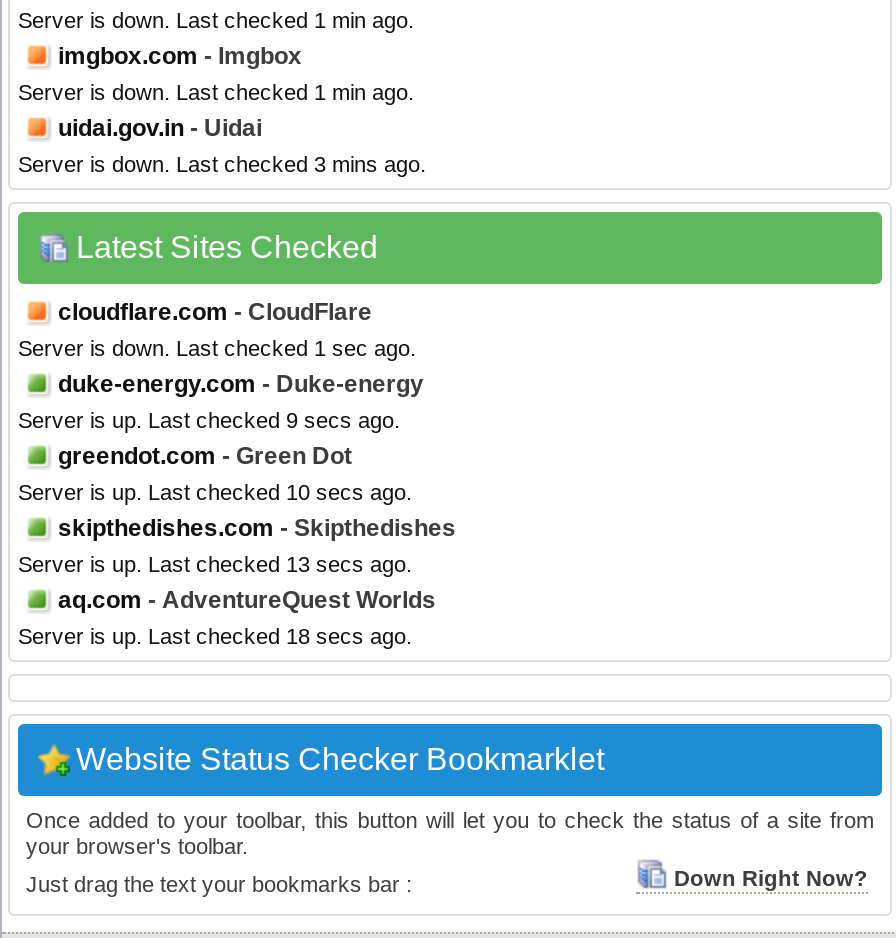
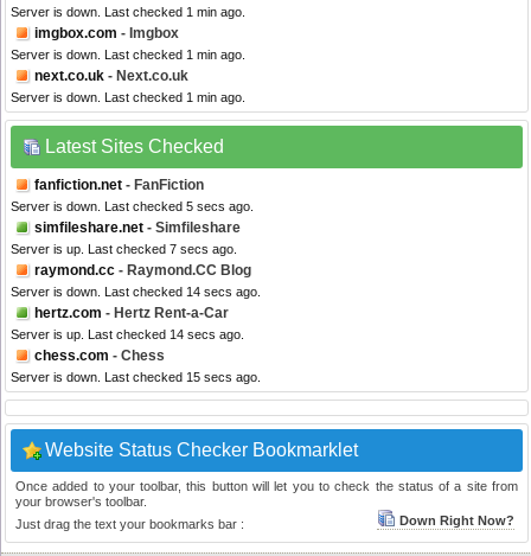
- uidai.gov.in - Uidai
- Server is down. Last checked 3 mins ago.
+ next.co.uk - Next.co.uk
+ Server is down. Last checked 1 min ago.

- cloudflare.com - CloudFlare
- Server is down. Last checked 1 sec ago.
- duke-energy.com - Duke-energy
- Server is up. Last checked 9 secs ago.
- greendot.com - Green Dot
- Server is up. Last checked 10 secs ago.
- skipthedishes.com - Skipthedishes
- Server is up. Last checked 13 secs ago.
- aq.com - AdventureQuest Worlds
- Server is up. Last checked 18 secs ago.
+ fanfiction.net - FanFiction
+ Server is down. Last checked 5 secs ago.
+ simfileshare.net - Simfileshare
+ Server is up. Last checked 7 secs ago.
+ raymond.cc - Raymond.CC Blog
+ Server is down. Last checked 14 secs ago.
+ hertz.com - Hertz Rent-a-Car
+ Server is up. Last checked 14 secs ago.
+ chess.com - Chess
+ Server is down. Last checked 15 secs ago.
